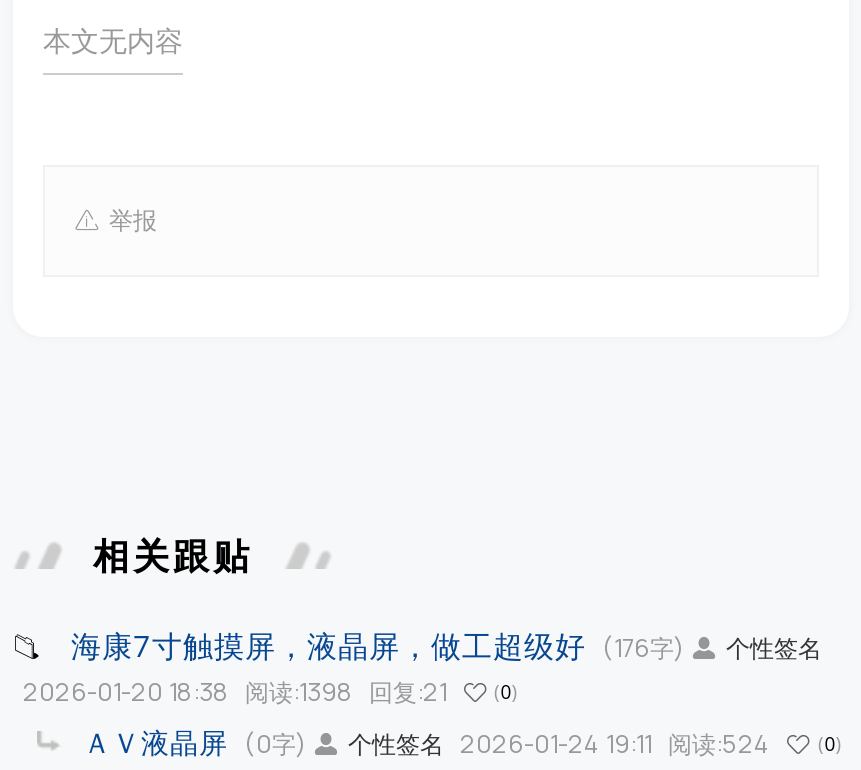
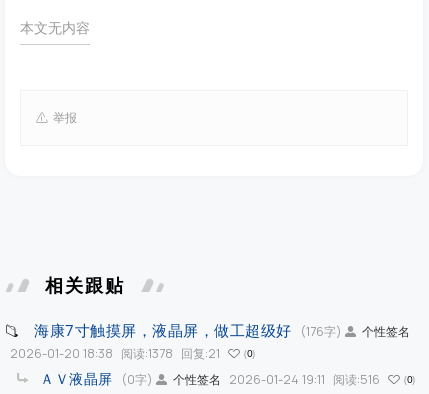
- 2026-01-20 18:38 阅读:1398 回复:21 0
+ 2026-01-20 18:38 阅读:1378 回复:21 0

- 个性签名 2026-01-24 19:11 阅读:524
+ 个性签名 2026-01-24 19:11 阅读:516
